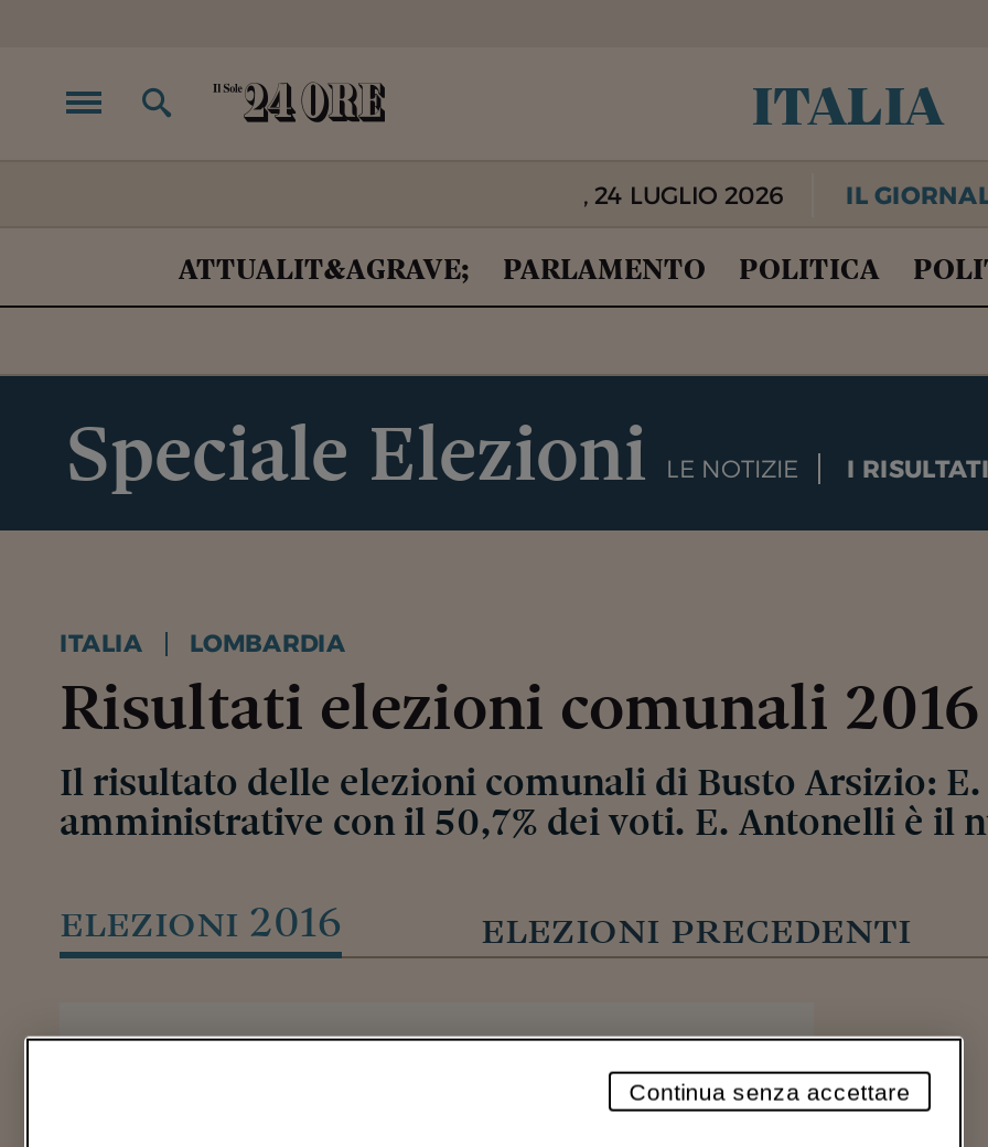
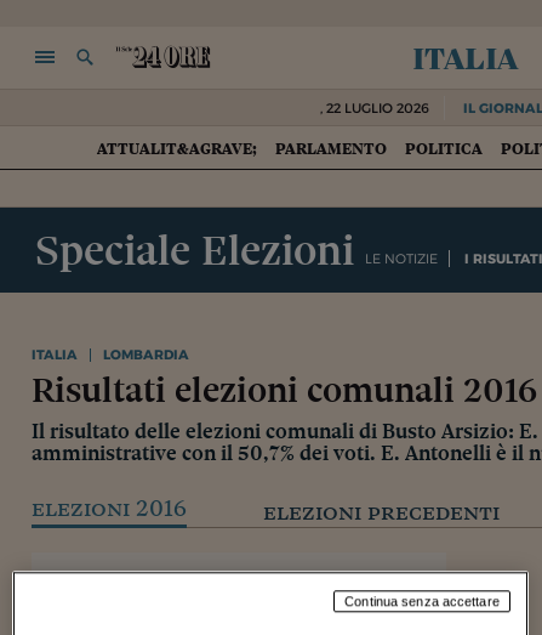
- , 24 LUGLIO 2026
+ , 22 LUGLIO 2026
